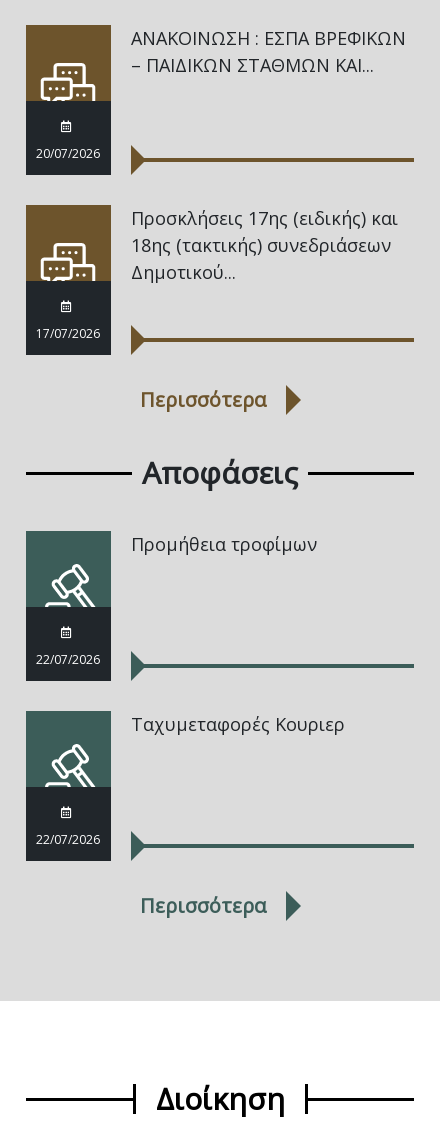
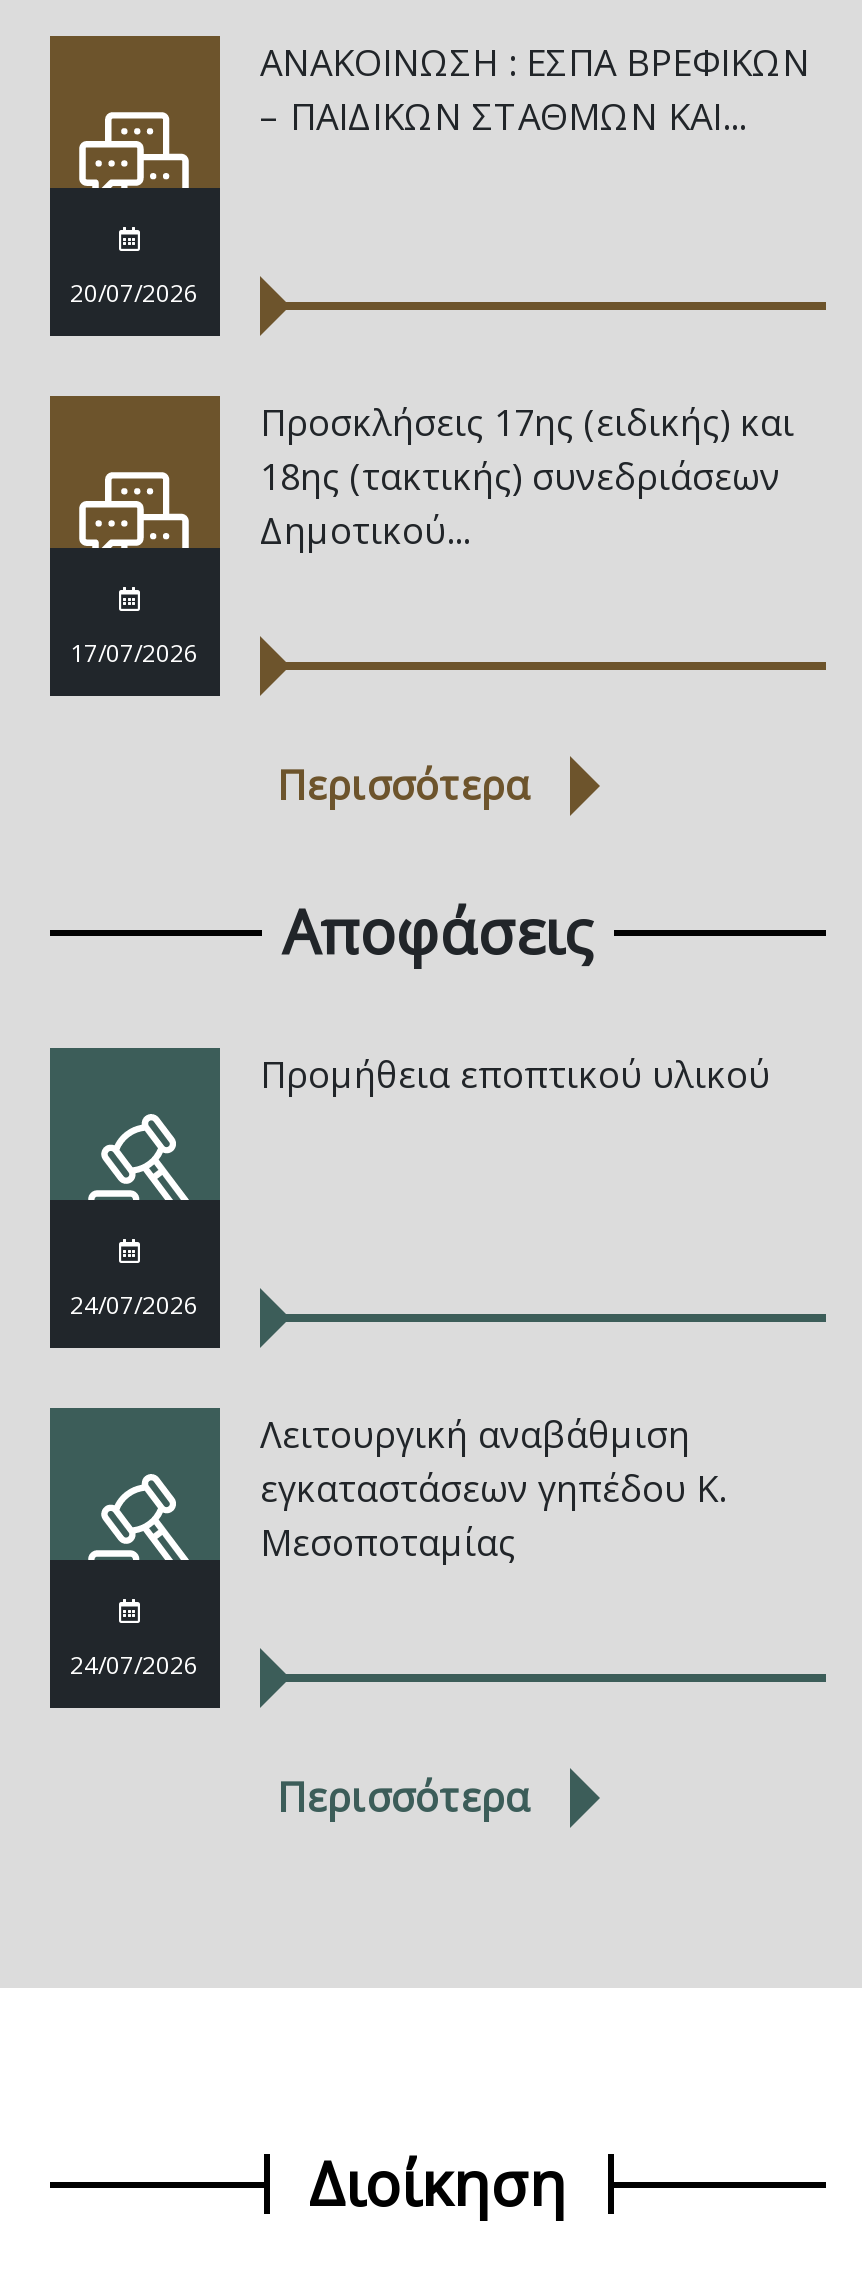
- Προμήθεια τροφίμων
+ Προμήθεια εποπτικού υλικού

- 22/07/2026
+ 24/07/2026

- Ταχυμεταφορές Κουριερ
+ Λειτουργική αναβάθμιση
+ εγκαταστάσεων γηπέδου Κ.
+ Μεσοποταμίας

- 22/07/2026
+ 24/07/2026
